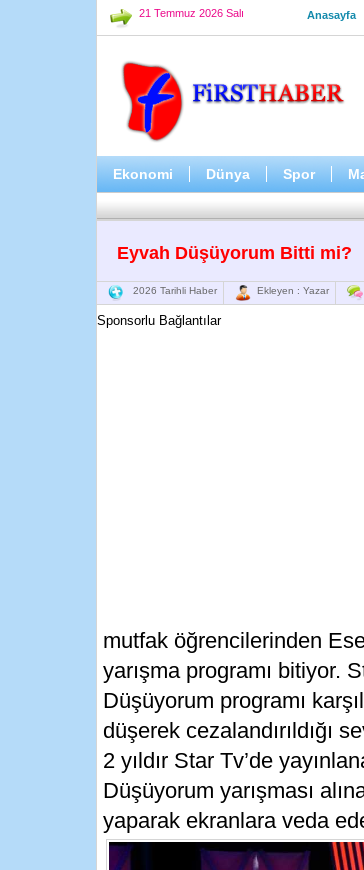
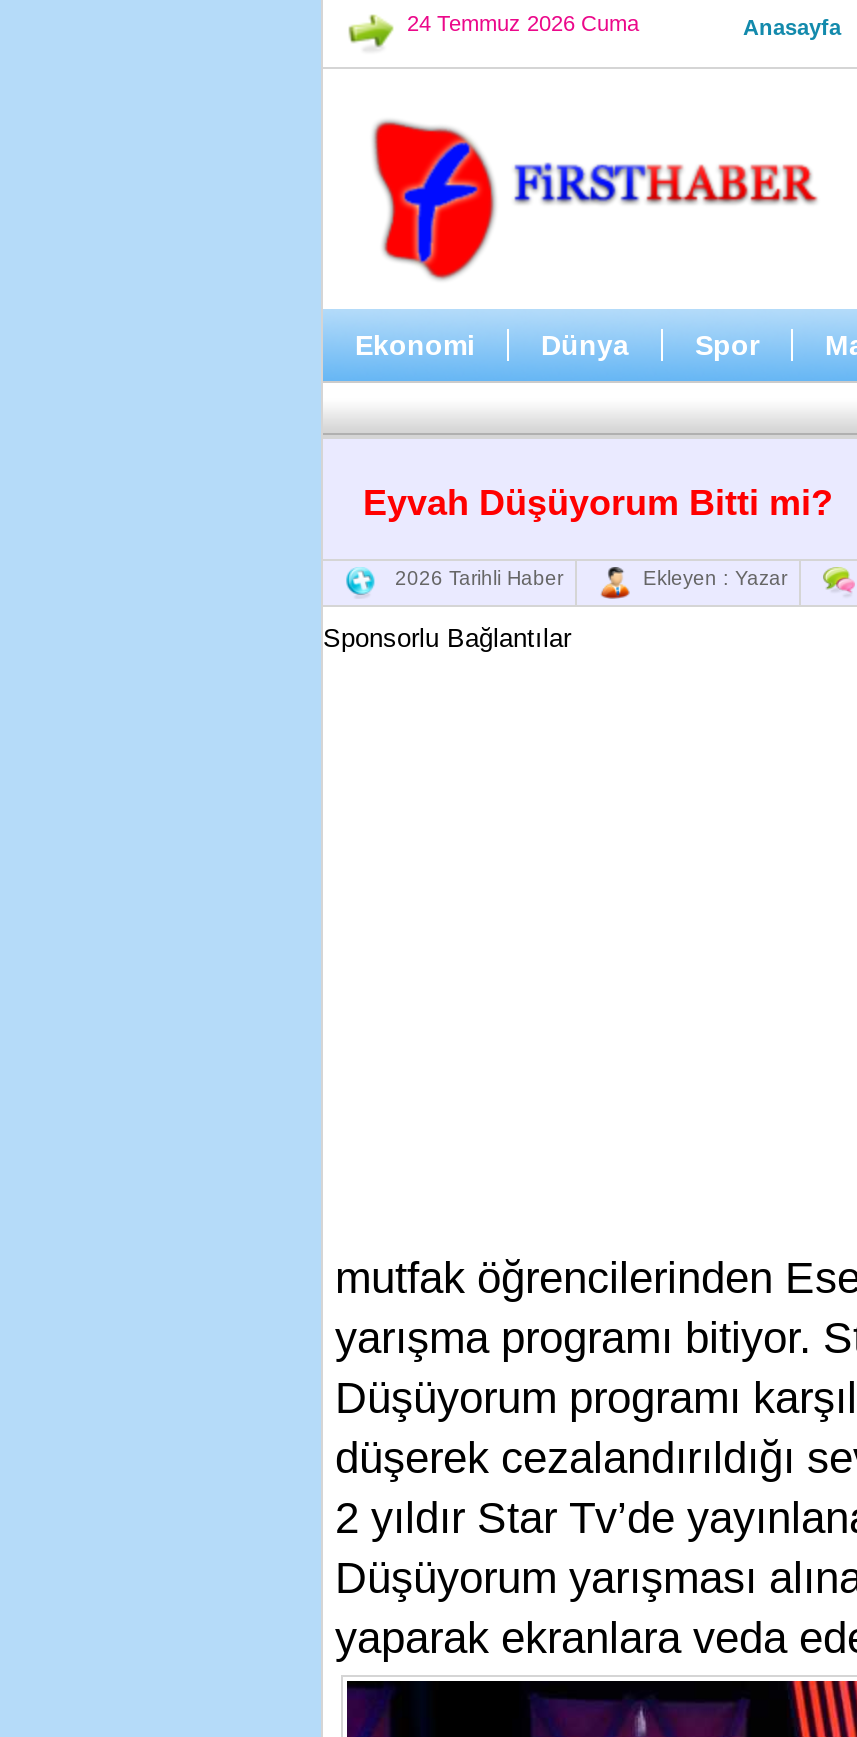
- 21 Temmuz 2026 Salı
+ 24 Temmuz 2026 Cuma
